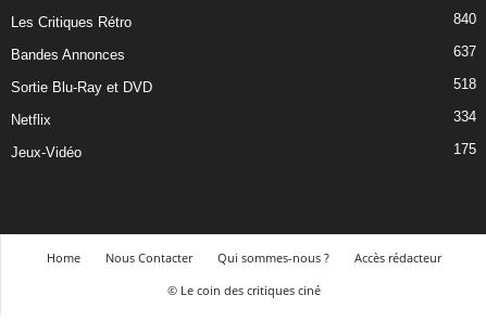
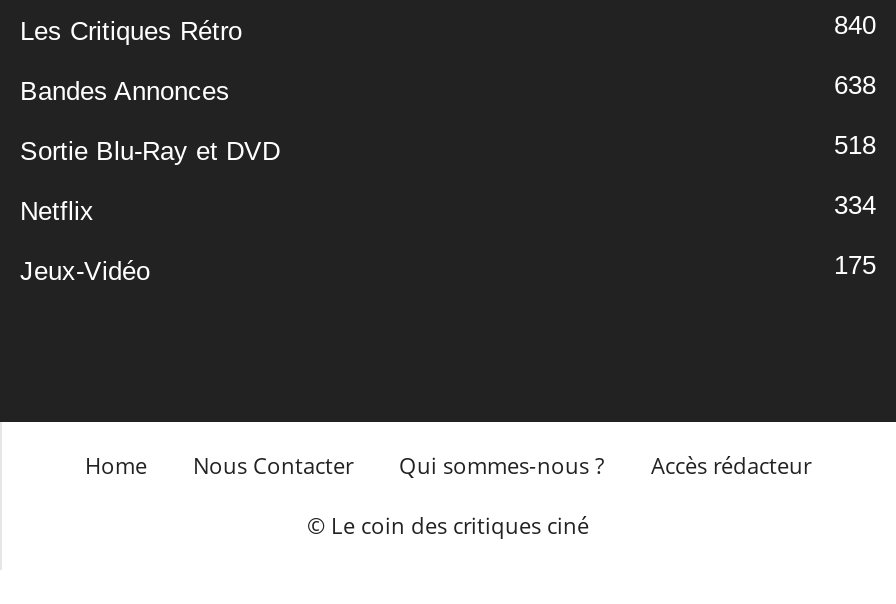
- 637
+ 638
